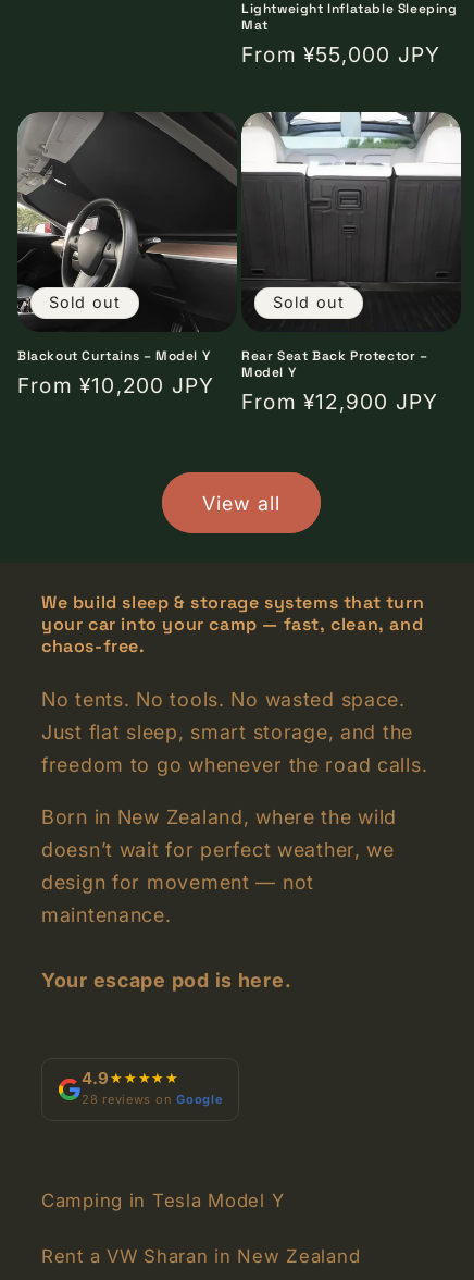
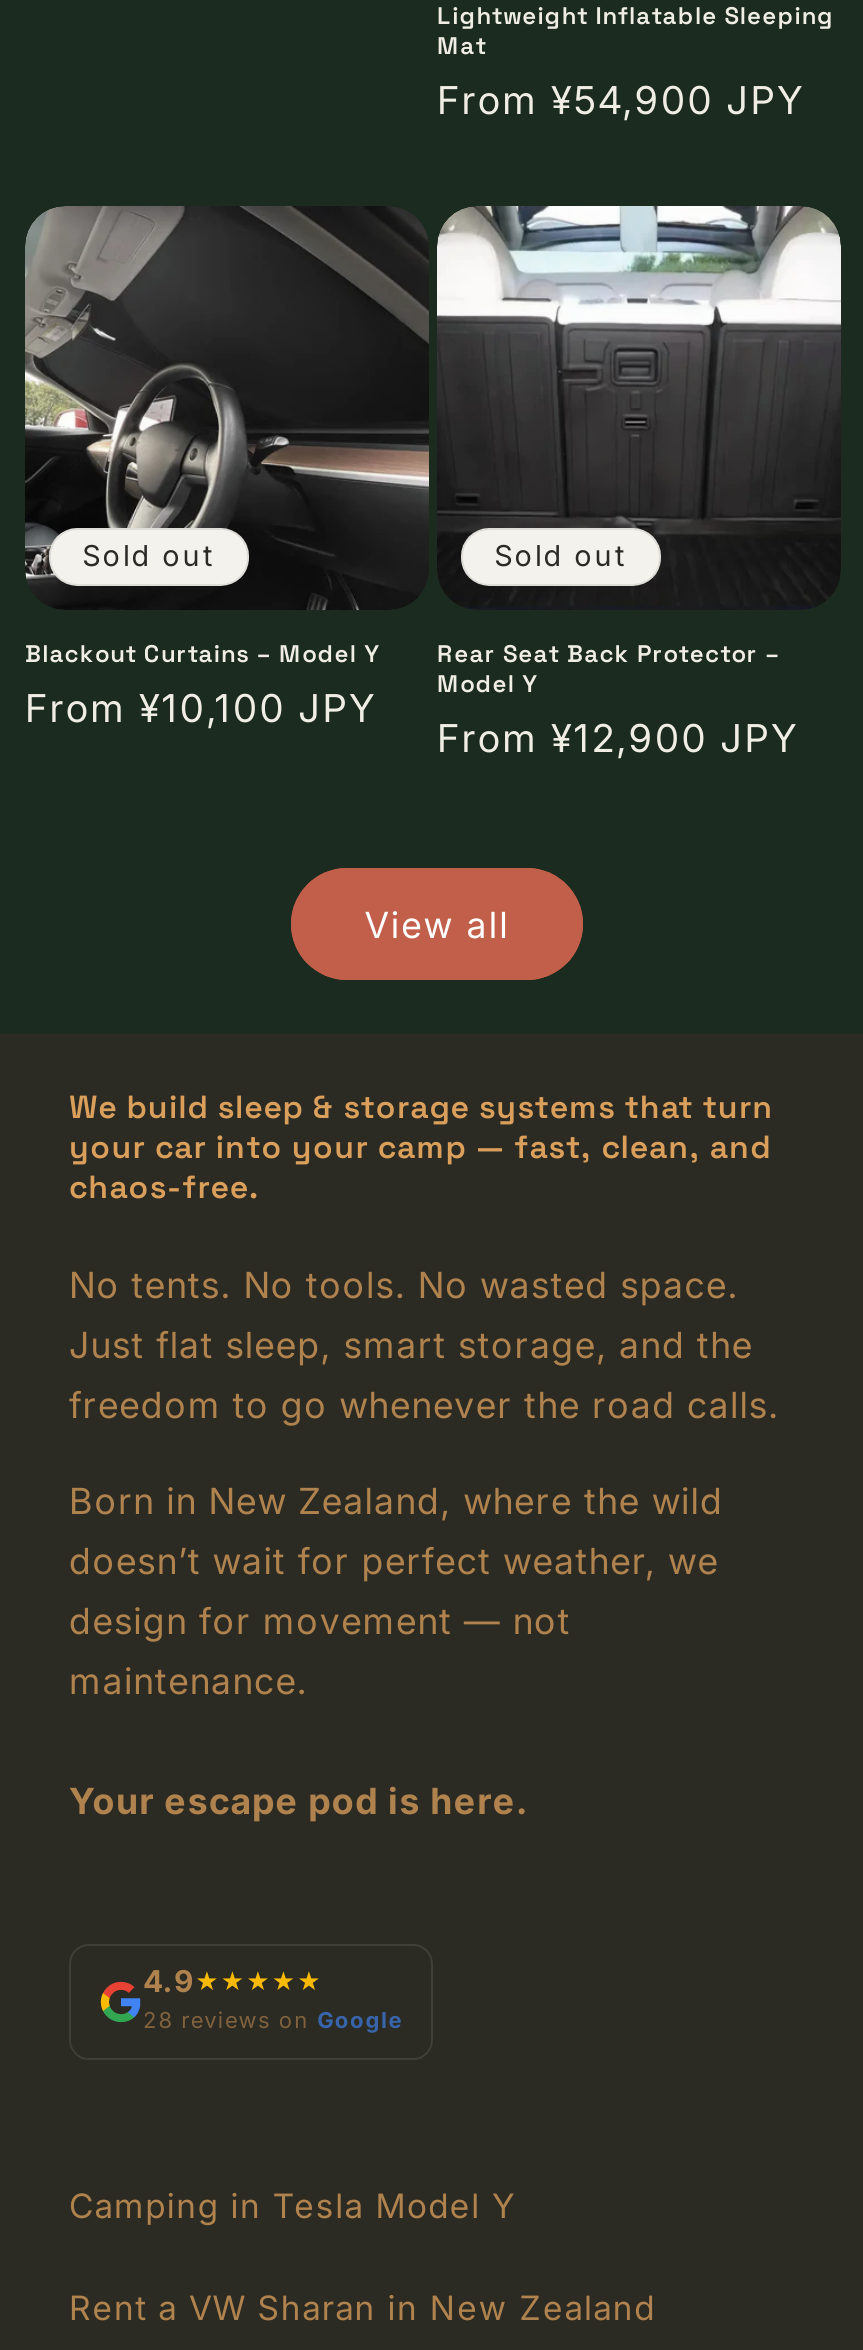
- From ¥55,000 JPY
+ From ¥54,900 JPY

- From ¥10,200 JPY Model Y
+ From ¥10,100 JPY Model Y
